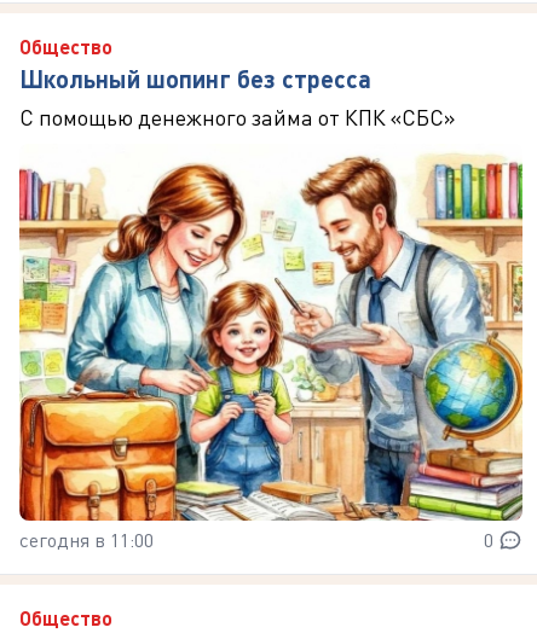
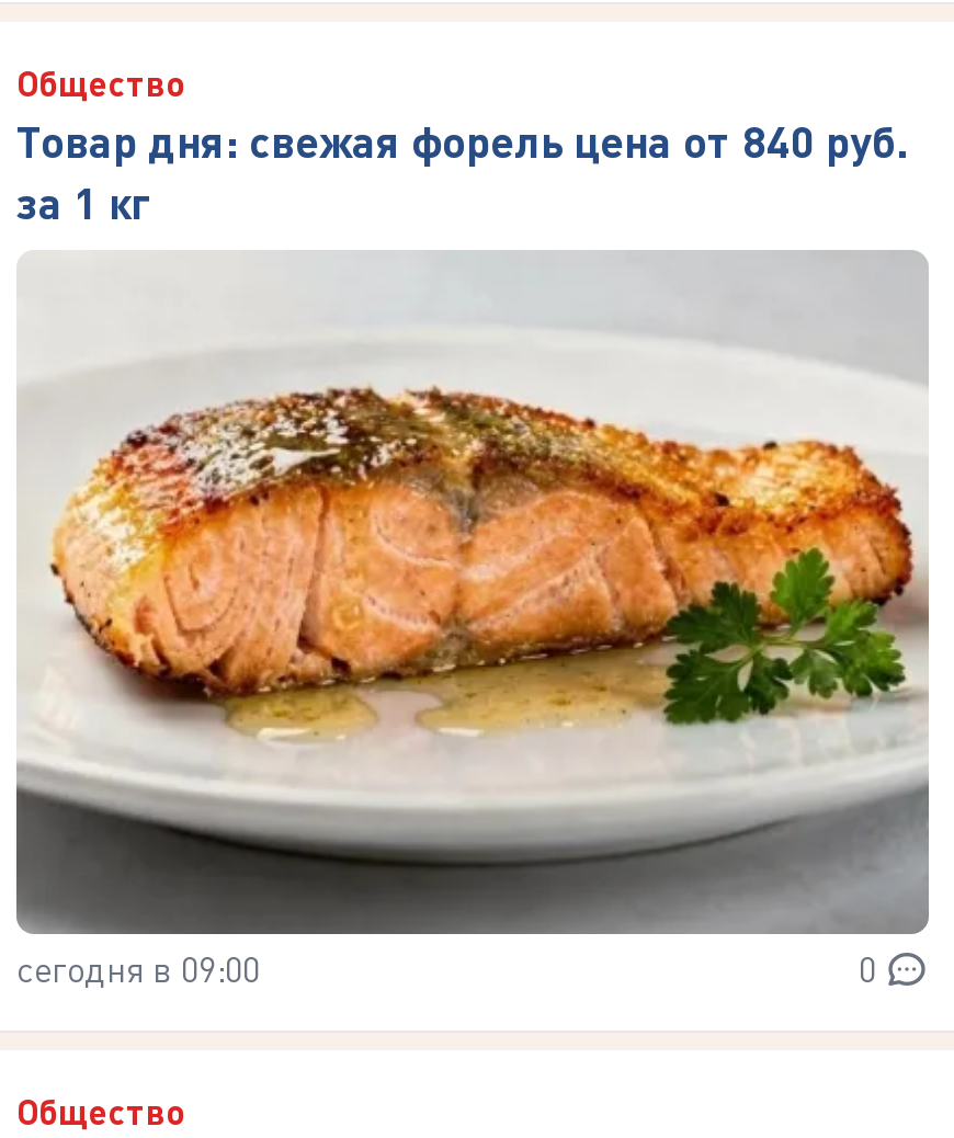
- Школьный шопинг без стресса
- С помощью денежного займа от КПК «СБС»
+ Товар дня: свежая форель цена от 840 руб.
+ за 1 кг

- [image]
- сегодня в 11:00
+ [image]
+ сегодня в 09:00
